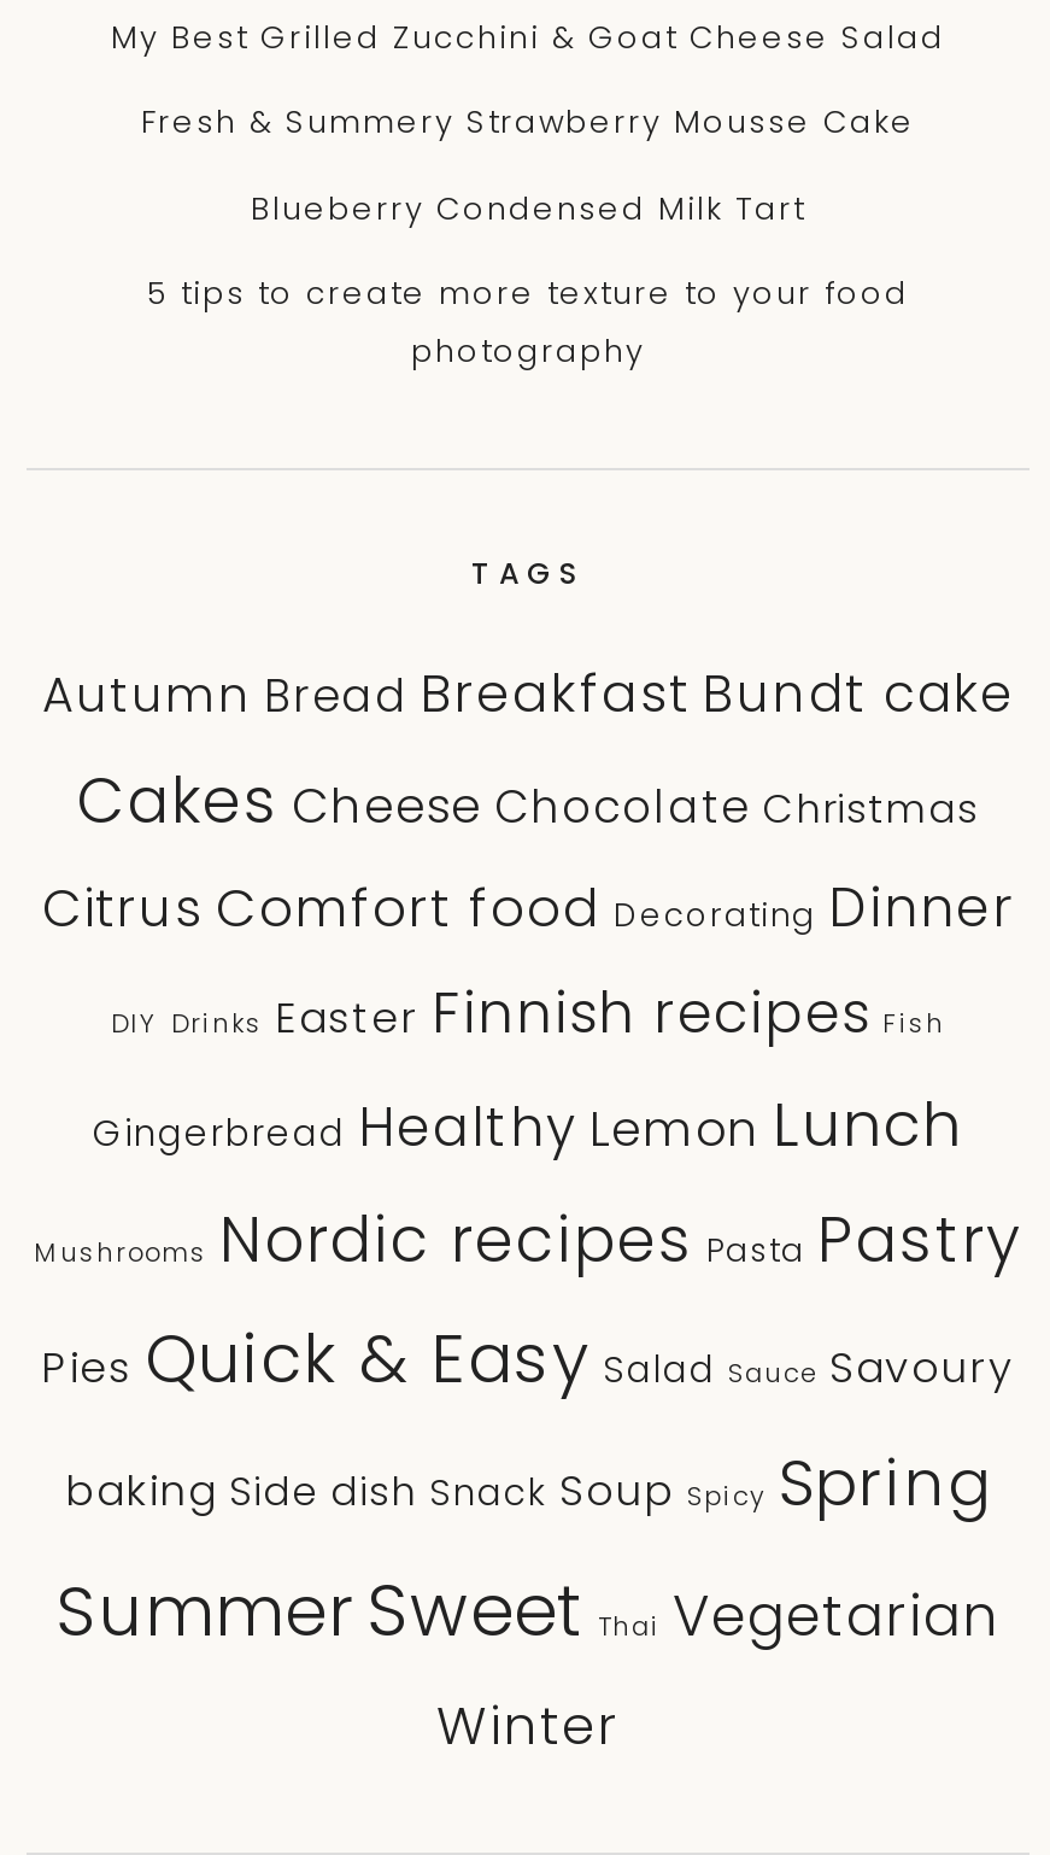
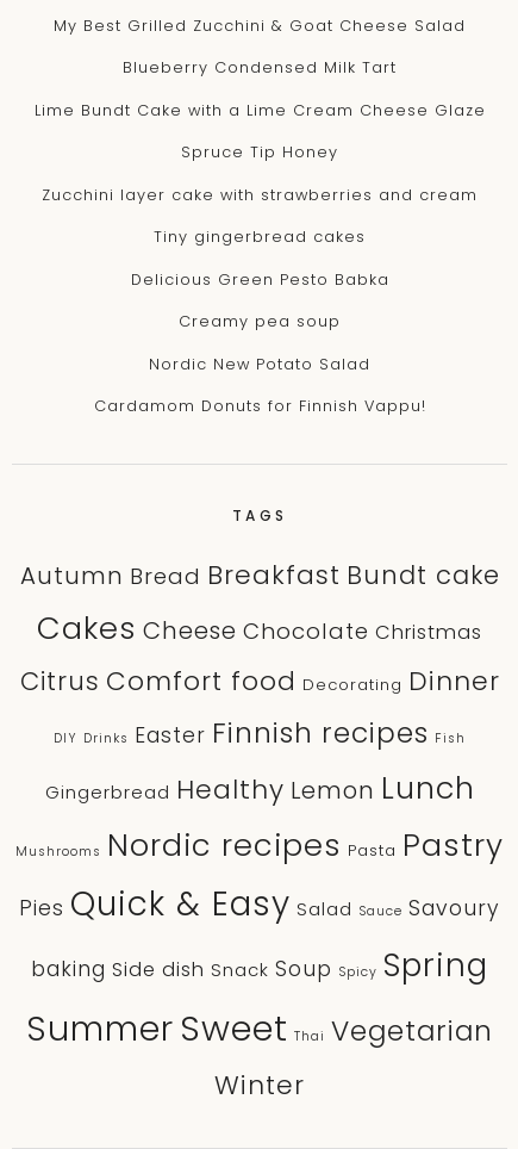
- Fresh & Summery Strawberry Mousse Cake

moved up: Blueberry Condensed Milk Tart

- 5 tips to create more texture to your food
- photography
+ Lime Bundt Cake with a Lime Cream Cheese Glaze
+ Spruce Tip Honey
+ Zucchini layer cake with strawberries and cream
+ Tiny gingerbread cakes
+ Delicious Green Pesto Babka
+ Creamy pea soup
+ Nordic New Potato Salad
+ Cardamom Donuts for Finnish Vappu!
